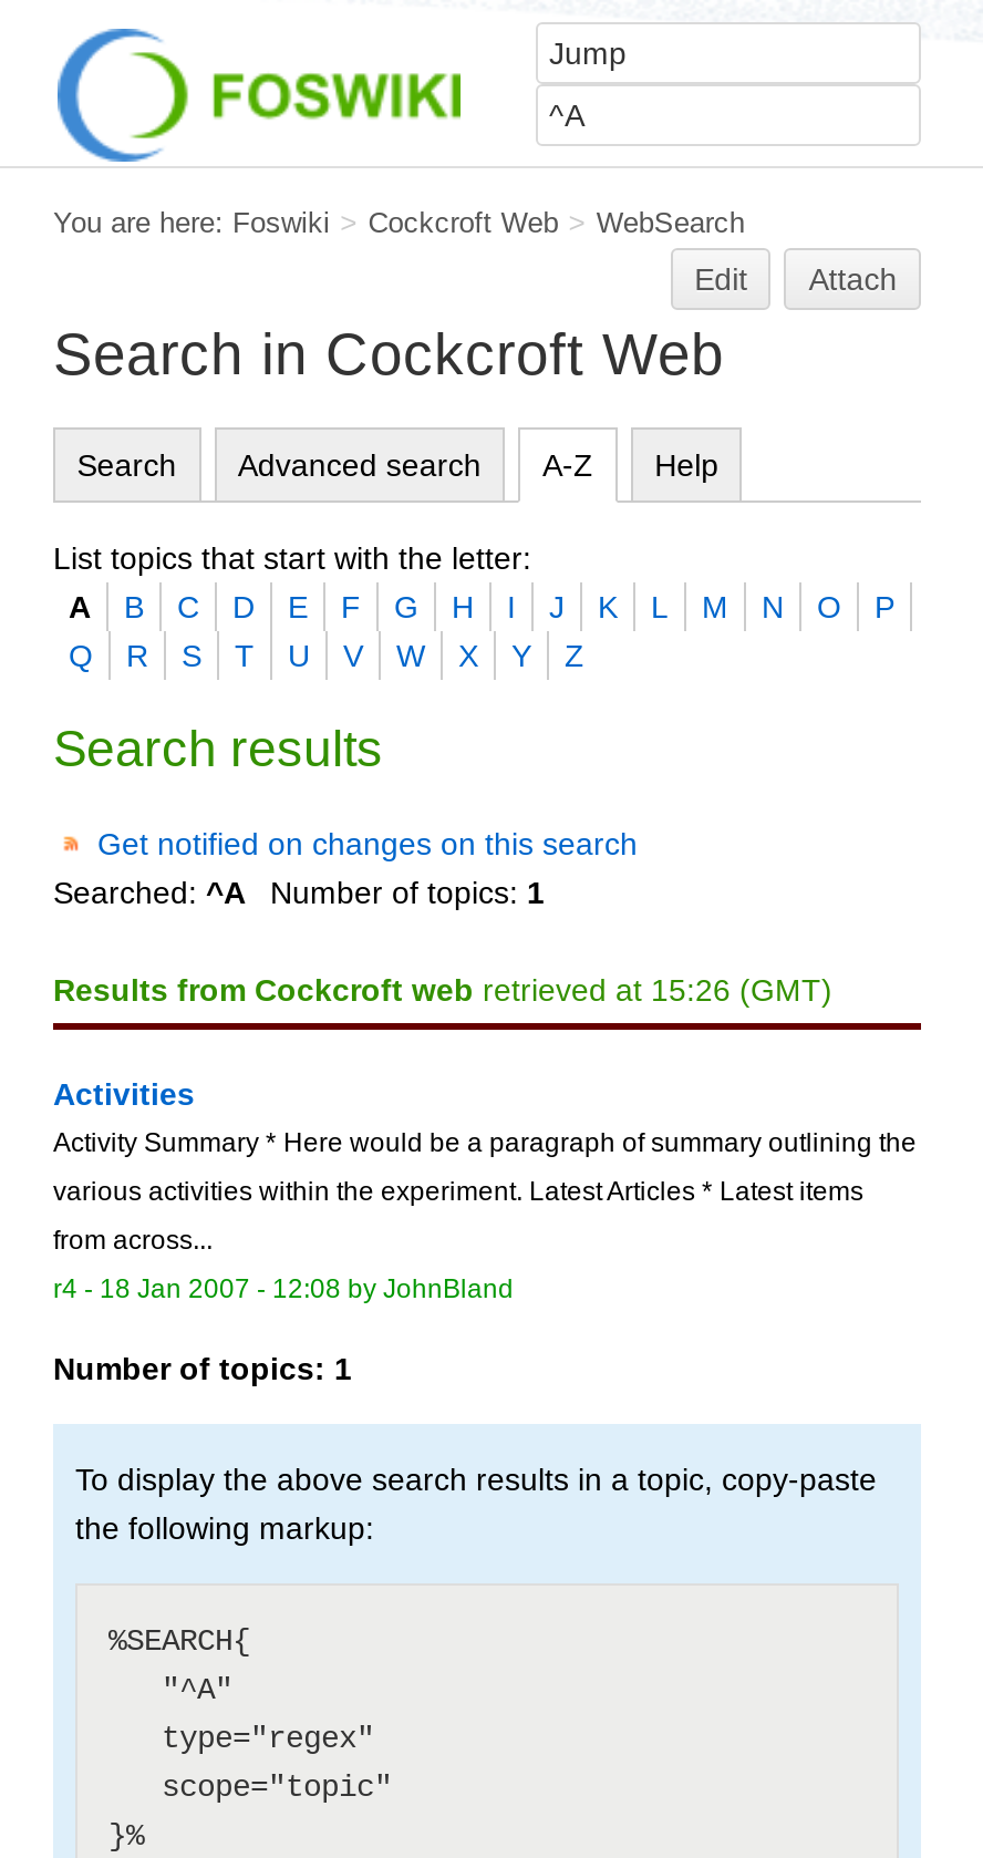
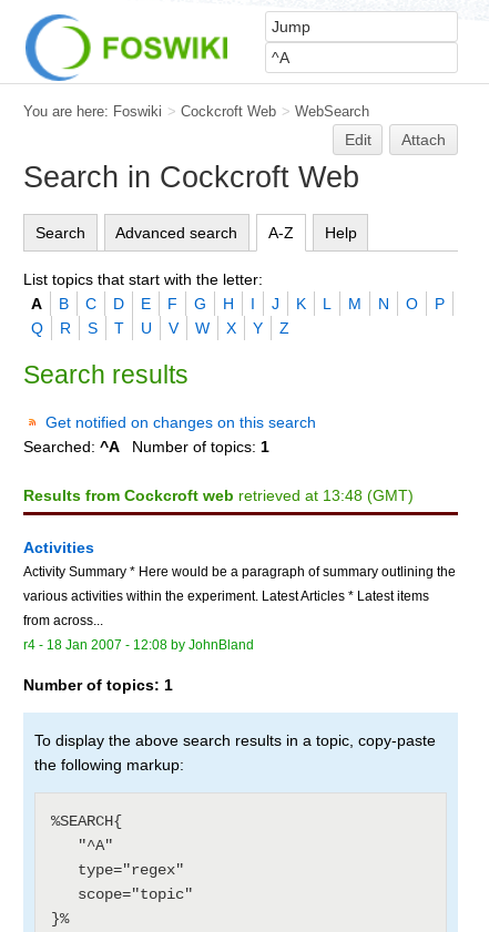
- Results from Cockcroft web retrieved at 15:26 (GMT)
+ Results from Cockcroft web retrieved at 13:48 (GMT)
